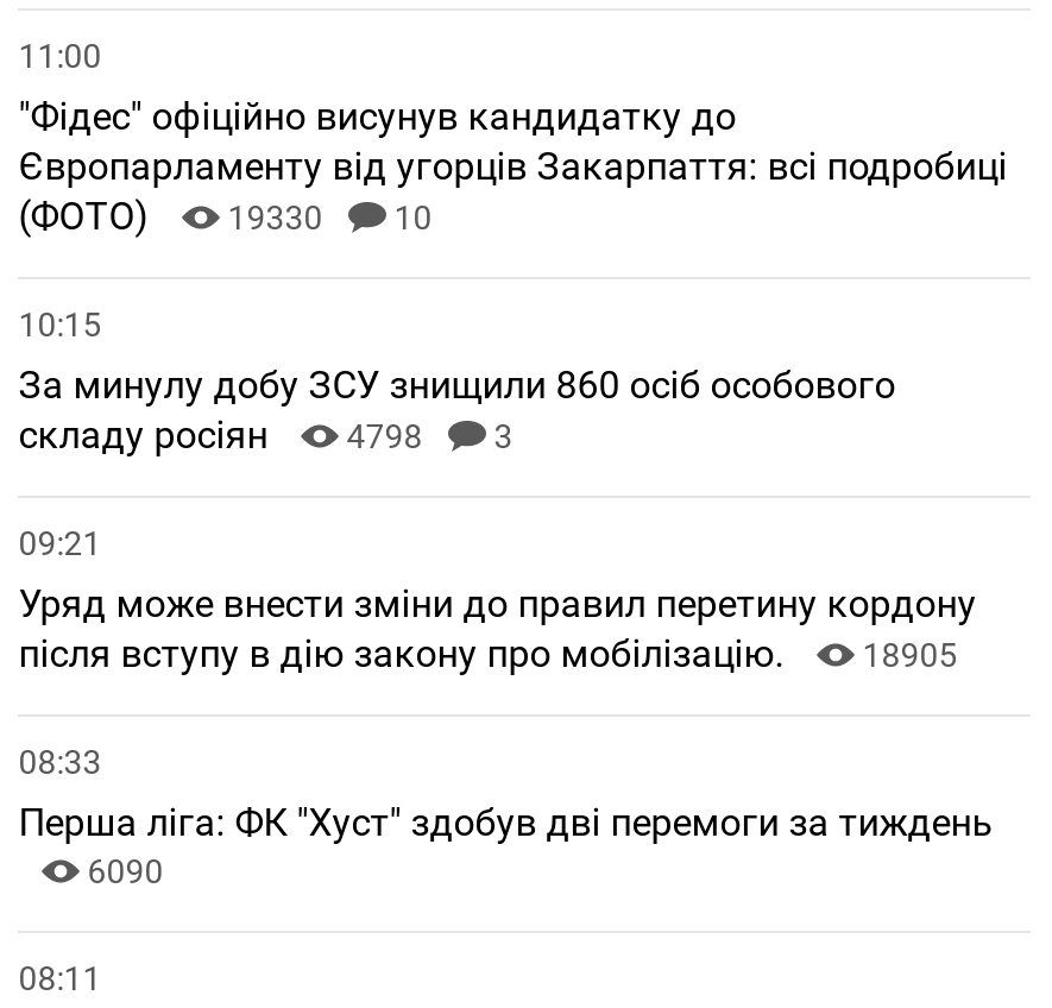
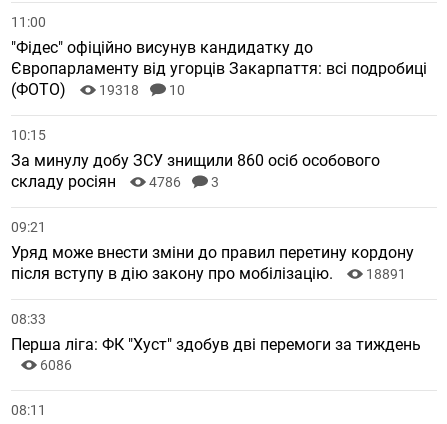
- (ФОТО) 19330 10
+ (ФОТО) 19318 10

- складу росіян 4798 3
+ складу росіян 4786 3

- після вступу в дію закону про мобілізацію. 18905
+ після вступу в дію закону про мобілізацію. 18891

- 6090
+ 6086
